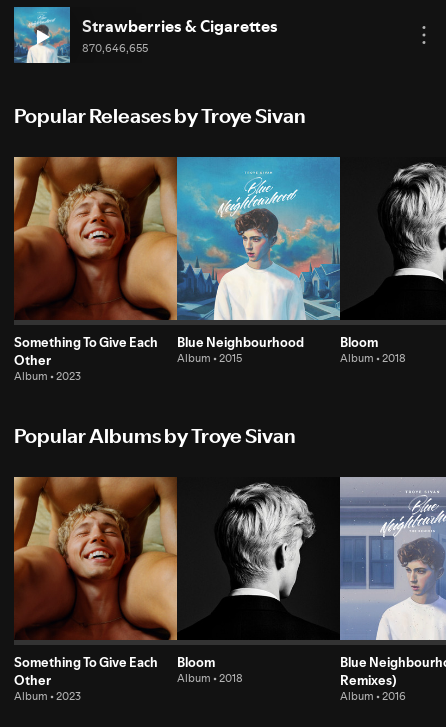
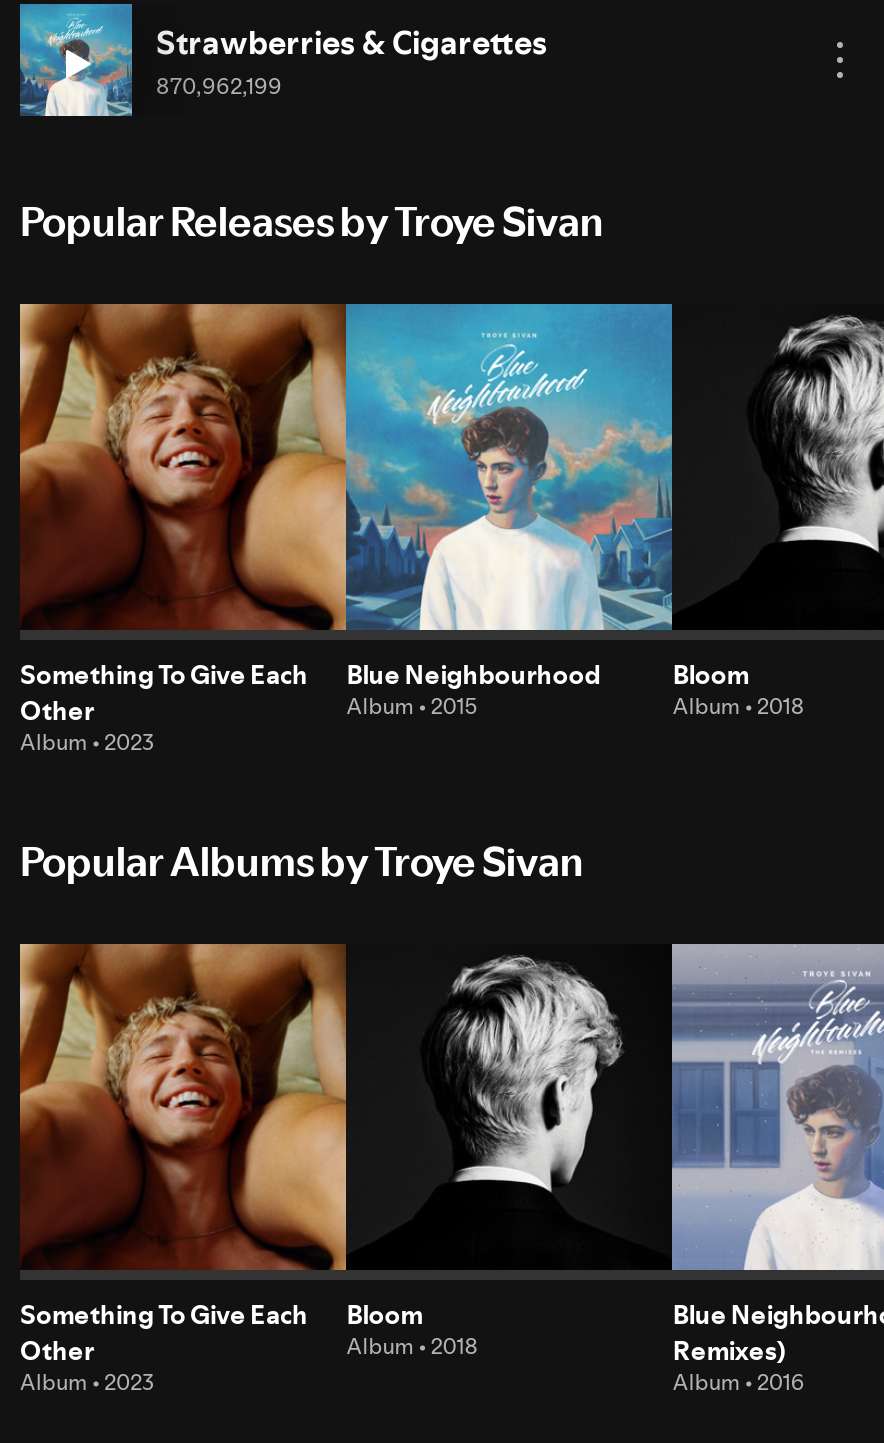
- 870,646,655
+ 870,962,199
